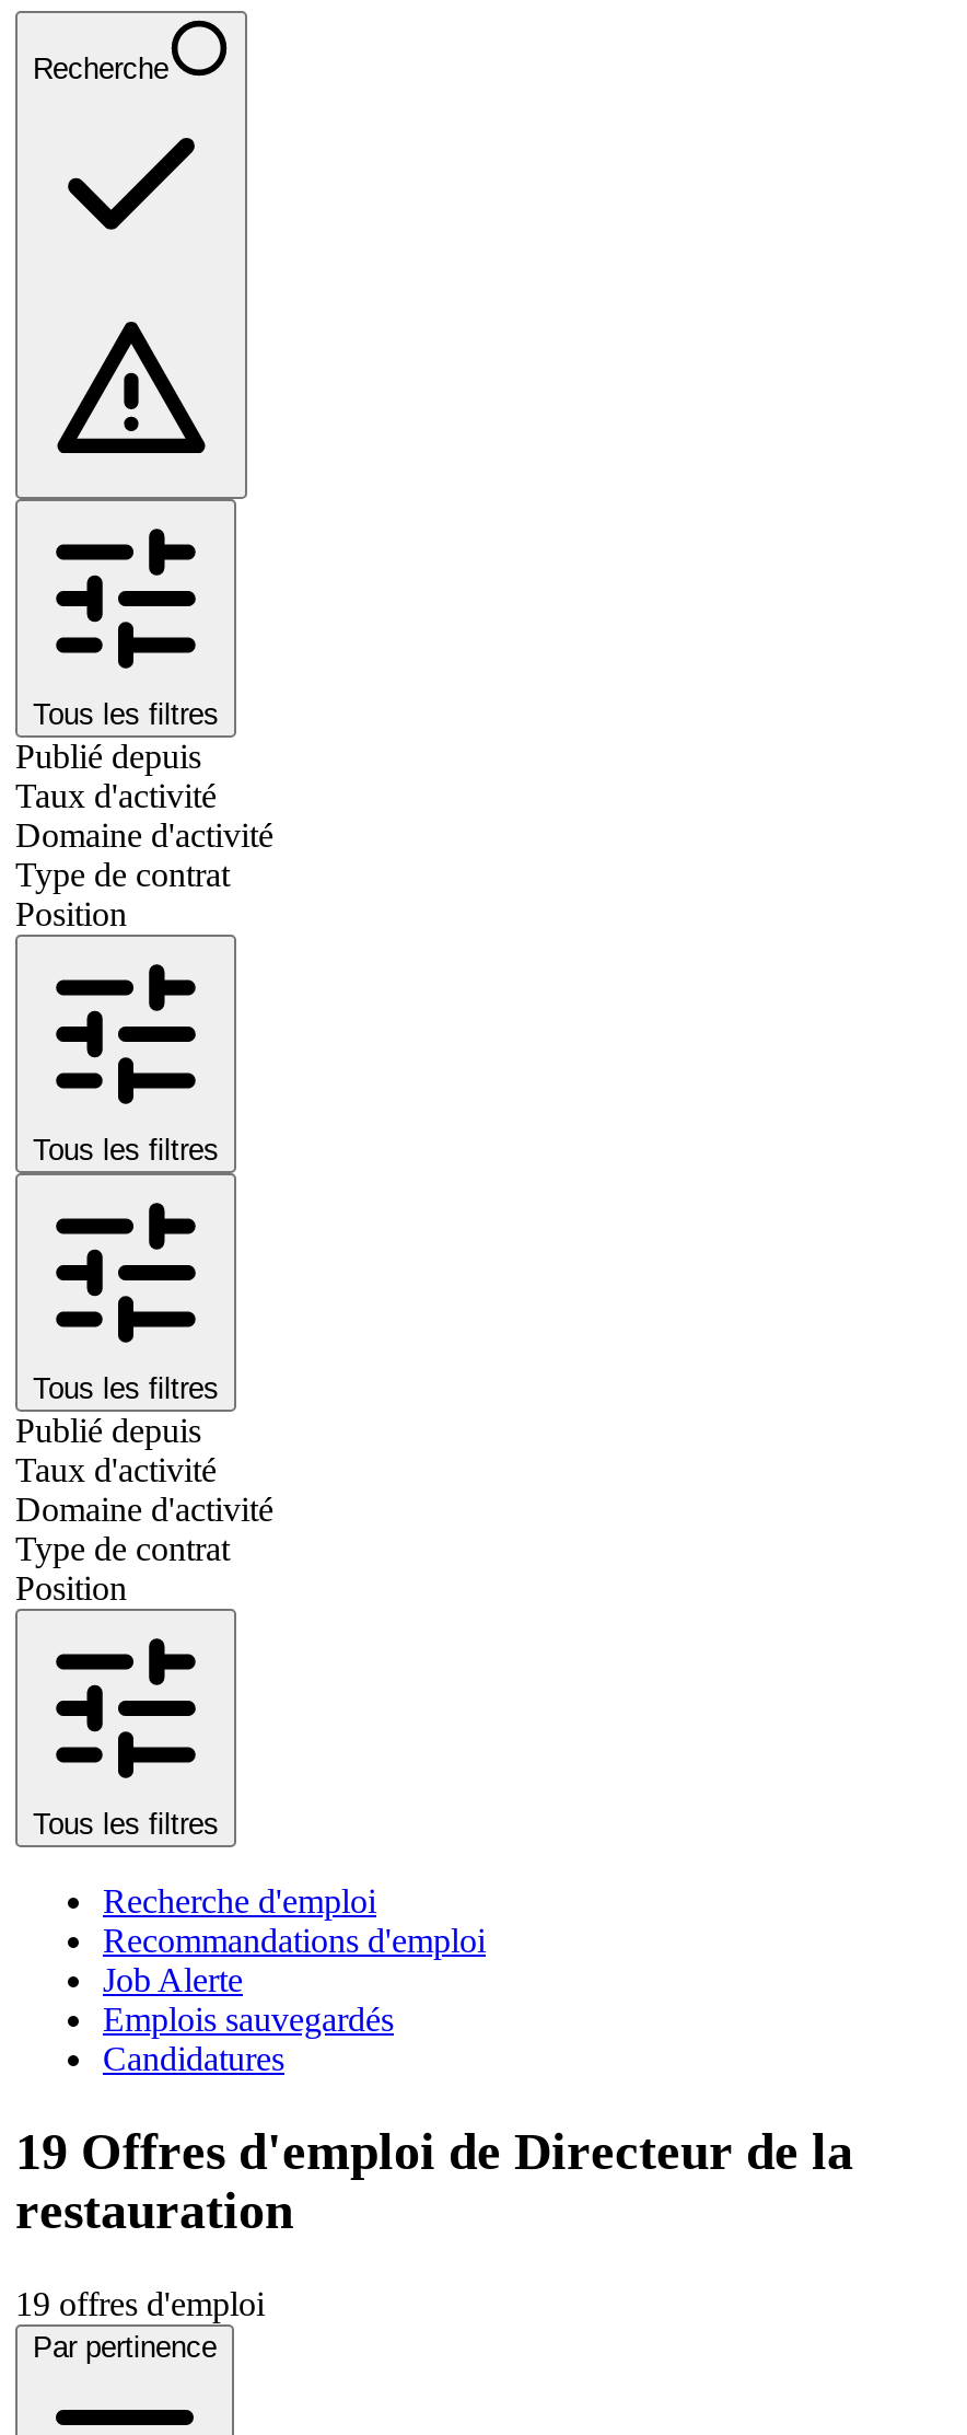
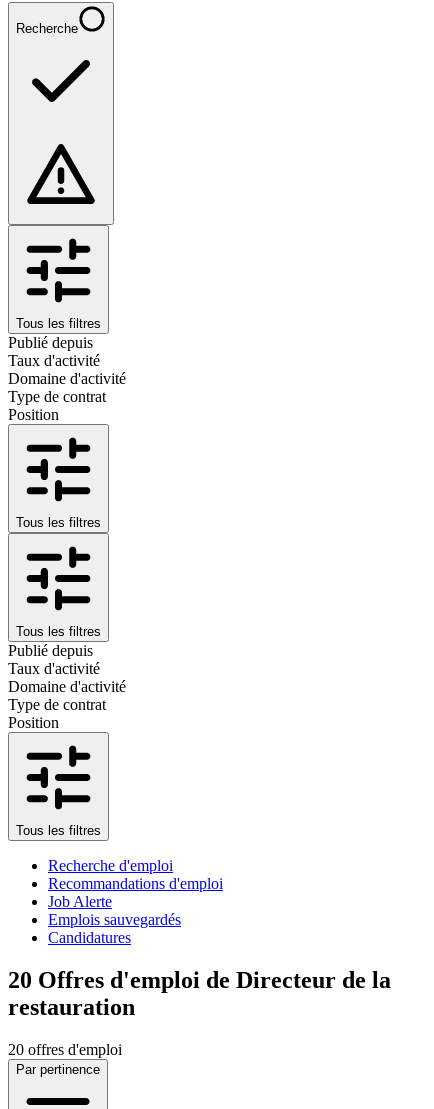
- 19 Offres d'emploi de Directeur de la
+ 20 Offres d'emploi de Directeur de la

- 19 offres d'emploi
+ 20 offres d'emploi
